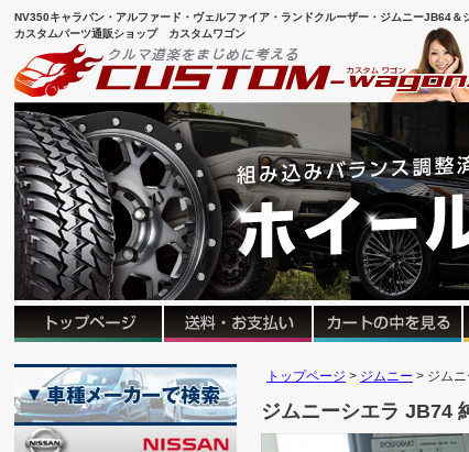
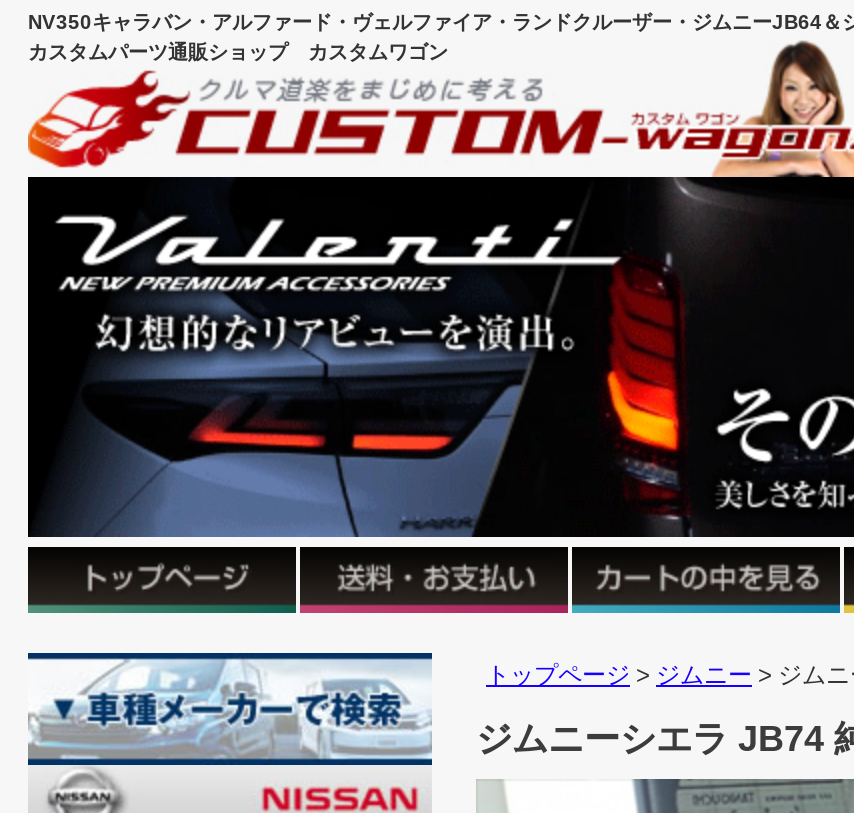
- [image]
+ [image]
